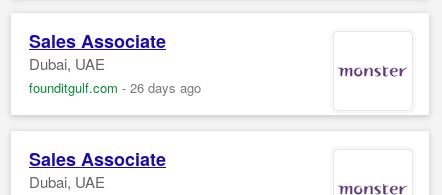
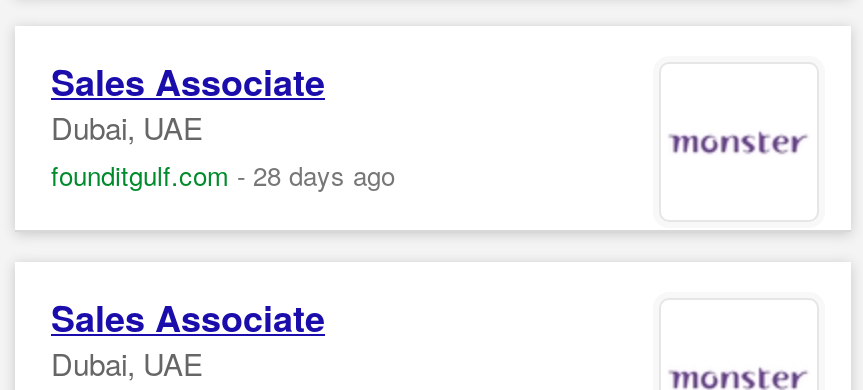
- founditgulf.com - 26 days ago
+ founditgulf.com - 28 days ago
